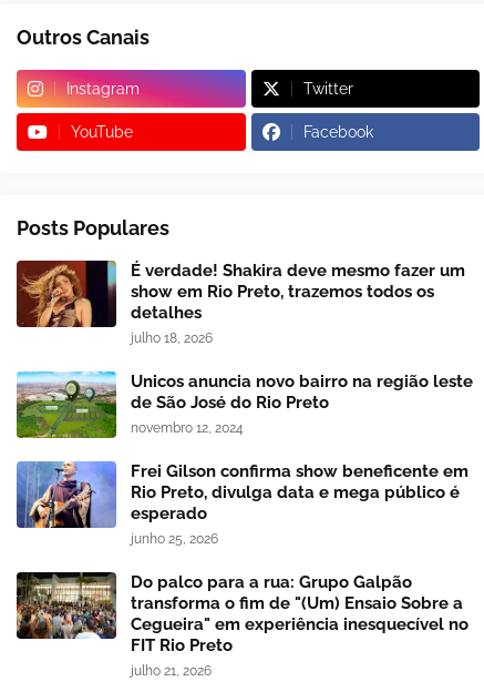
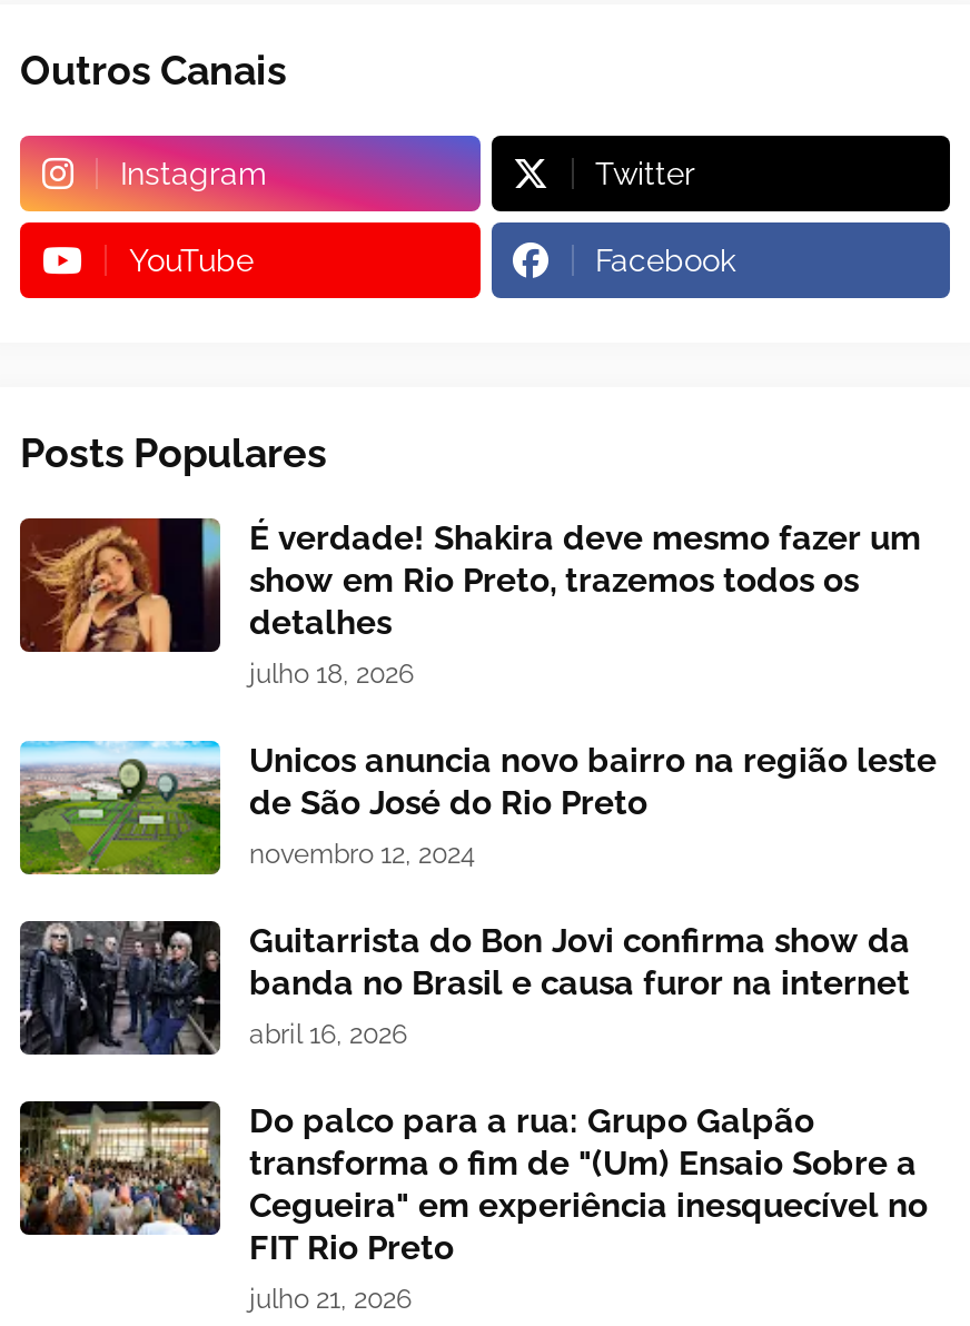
- [image]
- Frei Gilson confirma show beneficente em
- Rio Preto, divulga data e mega público é
- esperado
- junho 25, 2026
+ [image]
+ Guitarrista do Bon Jovi confirma show da
+ banda no Brasil e causa furor na internet
+ abril 16, 2026
